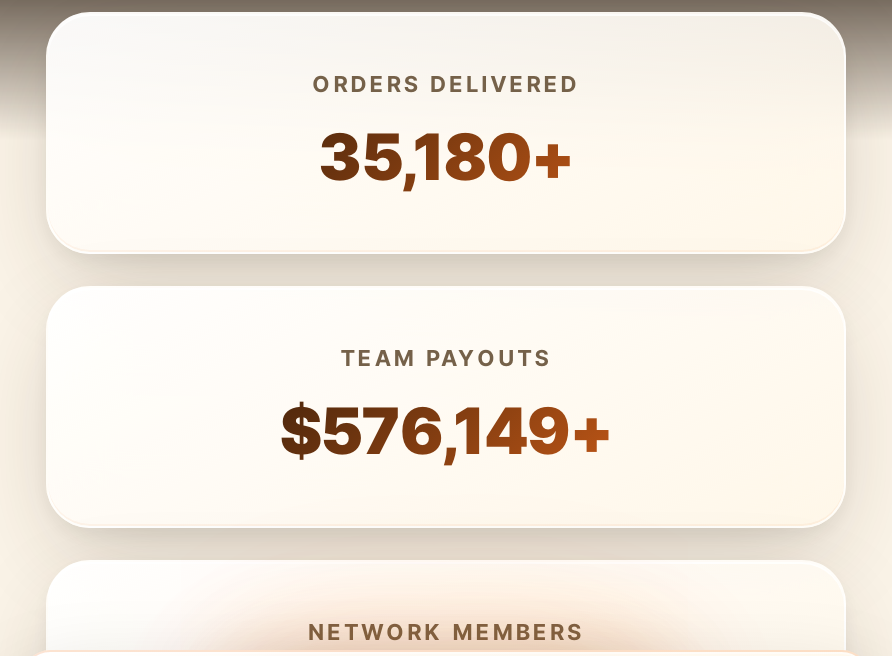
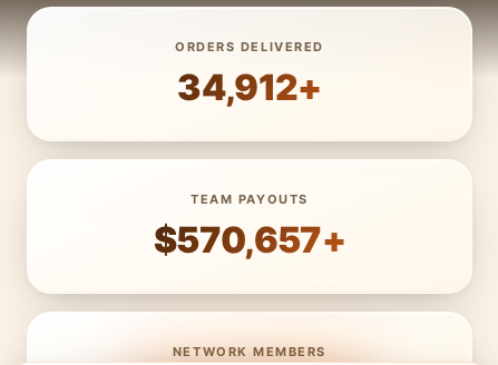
- 35,180+
+ 34,912+

- $576,149+
+ $570,657+
